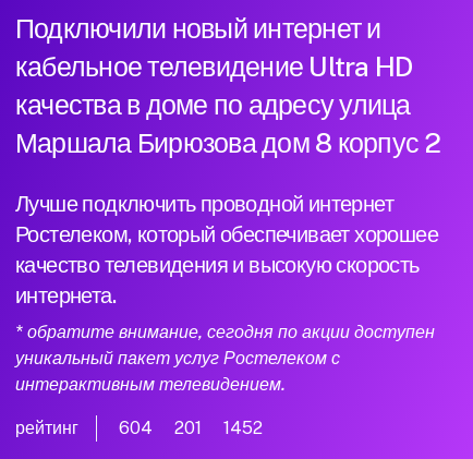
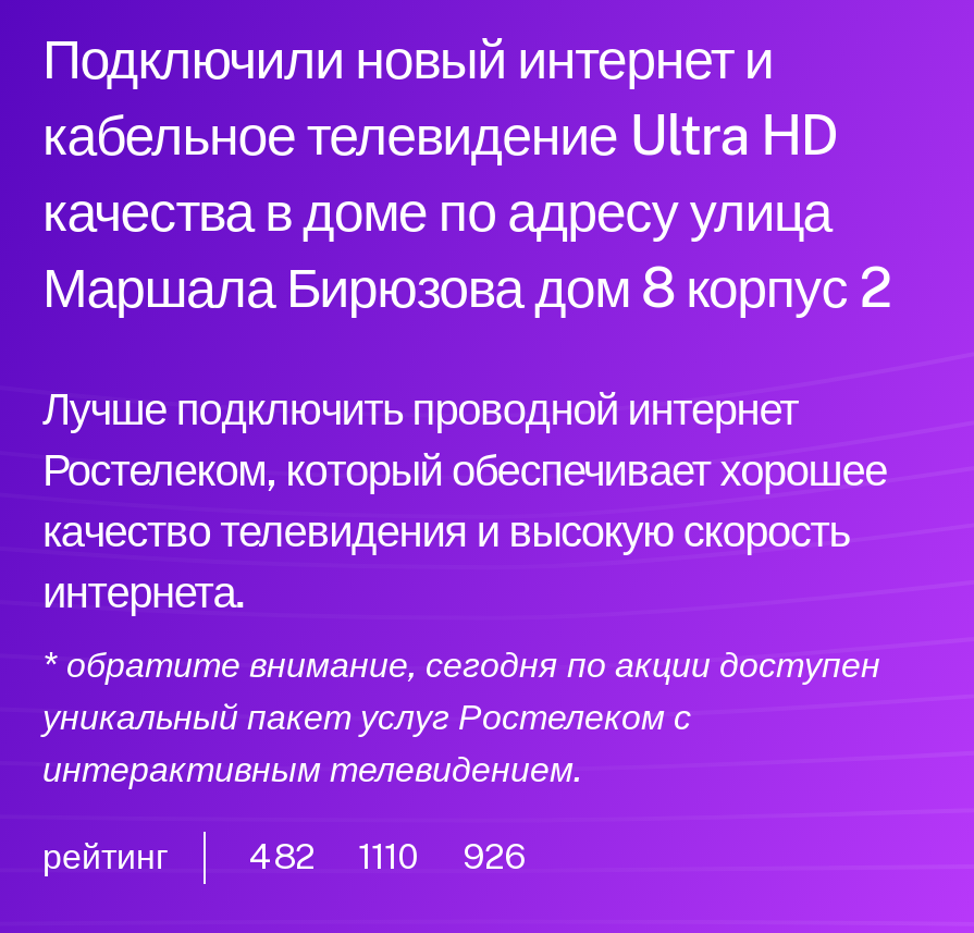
- 604
+ 482

- 201
+ 1110

- 1452
+ 926
